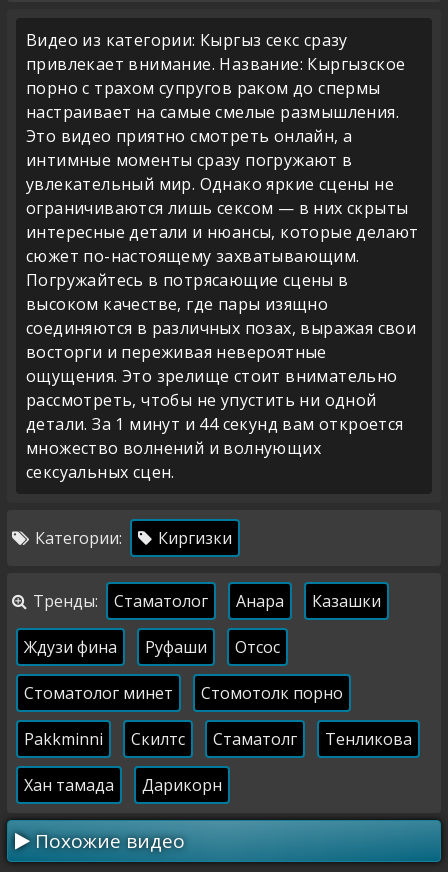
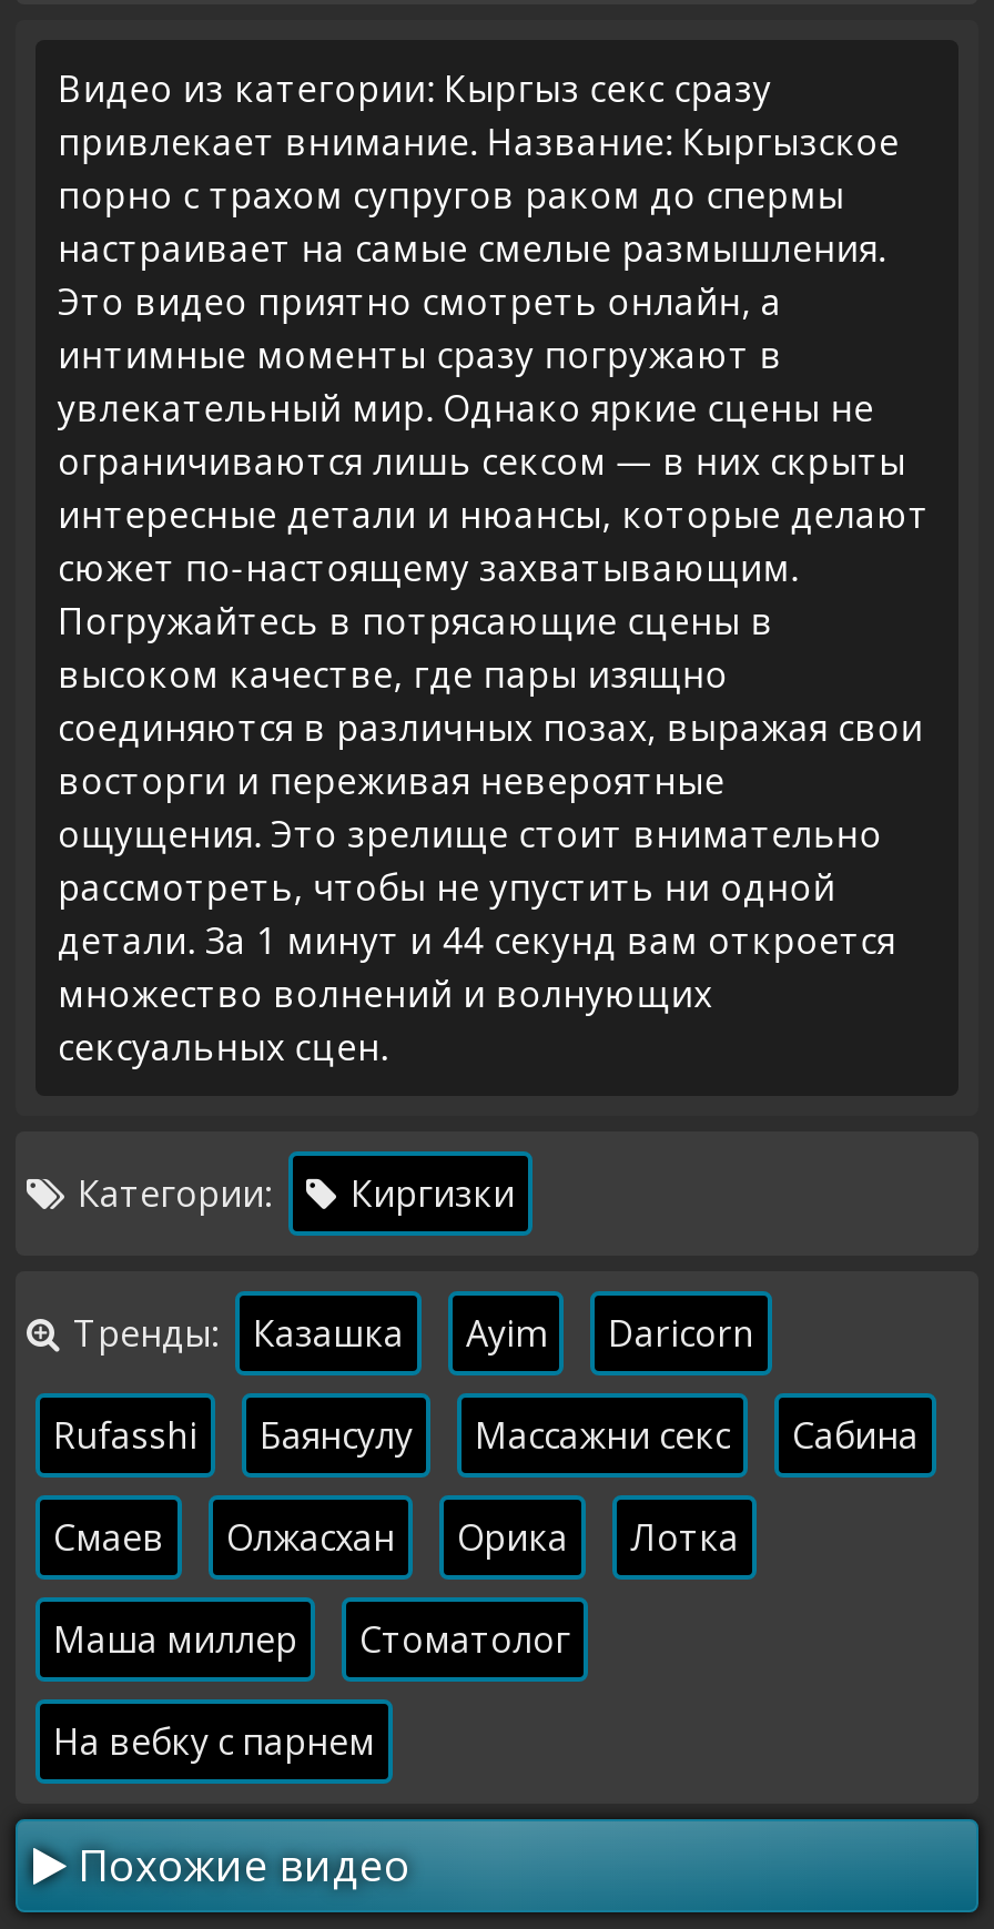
- Тренды: Стаматолог
- Анара
- Казашки
+ Тренды: Казашка
+ Ayim
+ Daricorn

- Ждузи фина
- Руфаши
- Отсос
+ Rufasshi
+ Баянсулу
+ Массажни секс
+ Сабина

- Стоматолог минет
- Стомотолк порно
+ Смаев
+ Олжасхан
+ Орика
+ Лотка

- Pakkminni
- Скилтс
- Стаматолг
- Тенликова
+ Маша миллер
+ Стоматолог

- Хан тамада
- Дарикорн
+ На вебку с парнем
